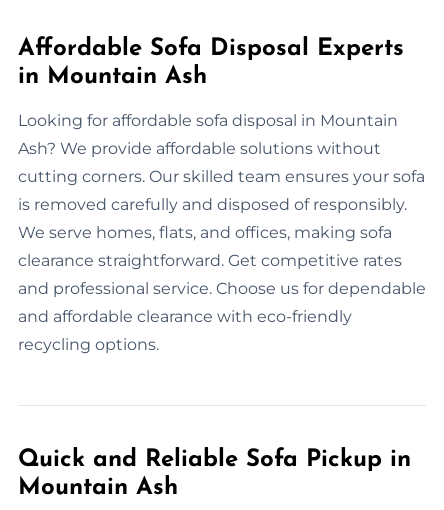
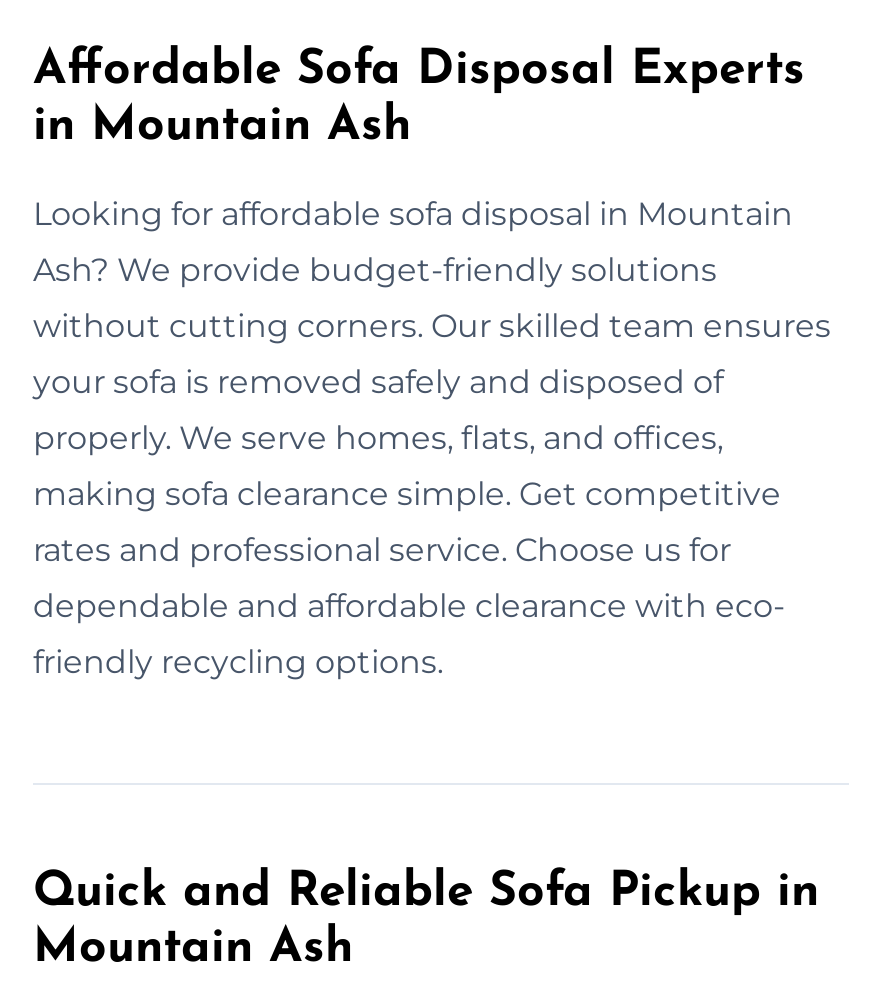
- Ash? We provide affordable solutions without
+ Ash? We provide budget-friendly solutions

- cutting corners. Our skilled team ensures your sofa
+ without cutting corners. Our skilled team ensures

- is removed carefully and disposed of responsibly.
+ your sofa is removed safely and disposed of

- We serve homes, flats, and offices, making sofa
+ properly. We serve homes, flats, and offices,

- clearance straightforward. Get competitive rates
+ making sofa clearance simple. Get competitive

- and professional service. Choose us for dependable
+ rates and professional service. Choose us for

- and affordable clearance with eco-friendly
+ dependable and affordable clearance with eco-

- recycling options.
+ friendly recycling options.
